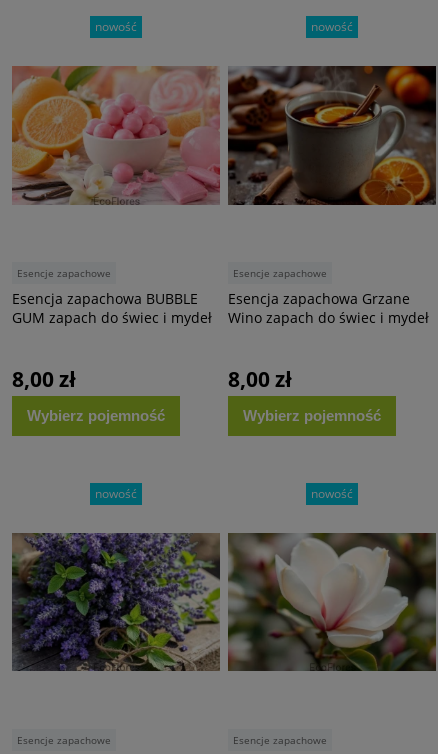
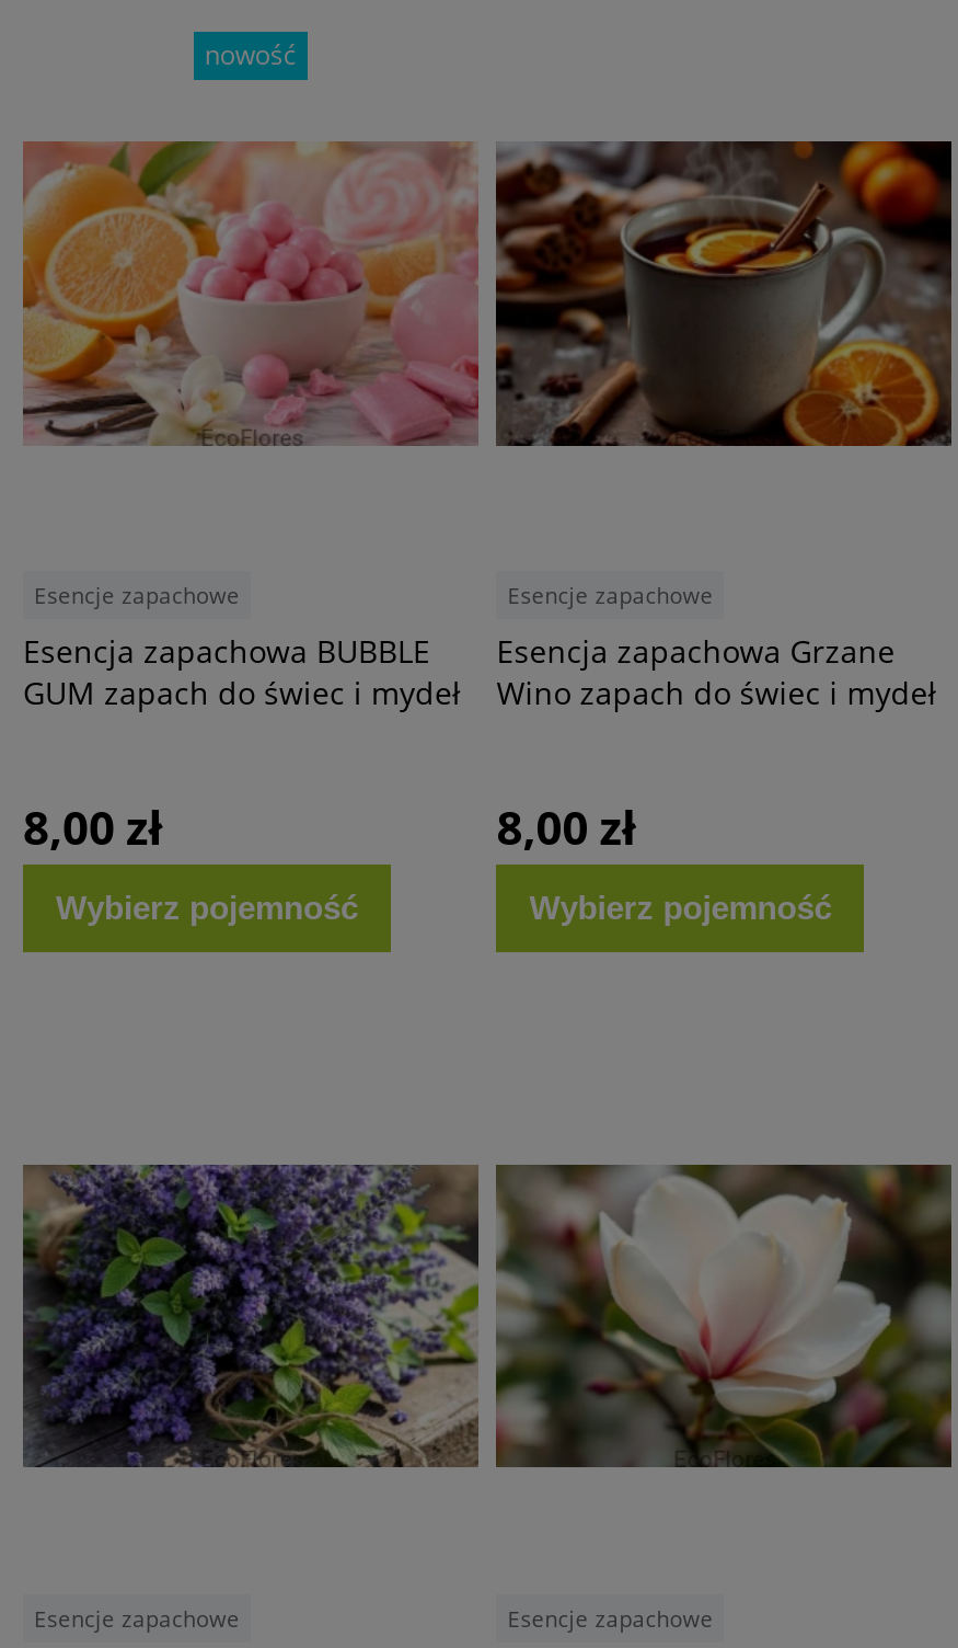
- nowość

- nowość

- nowość
